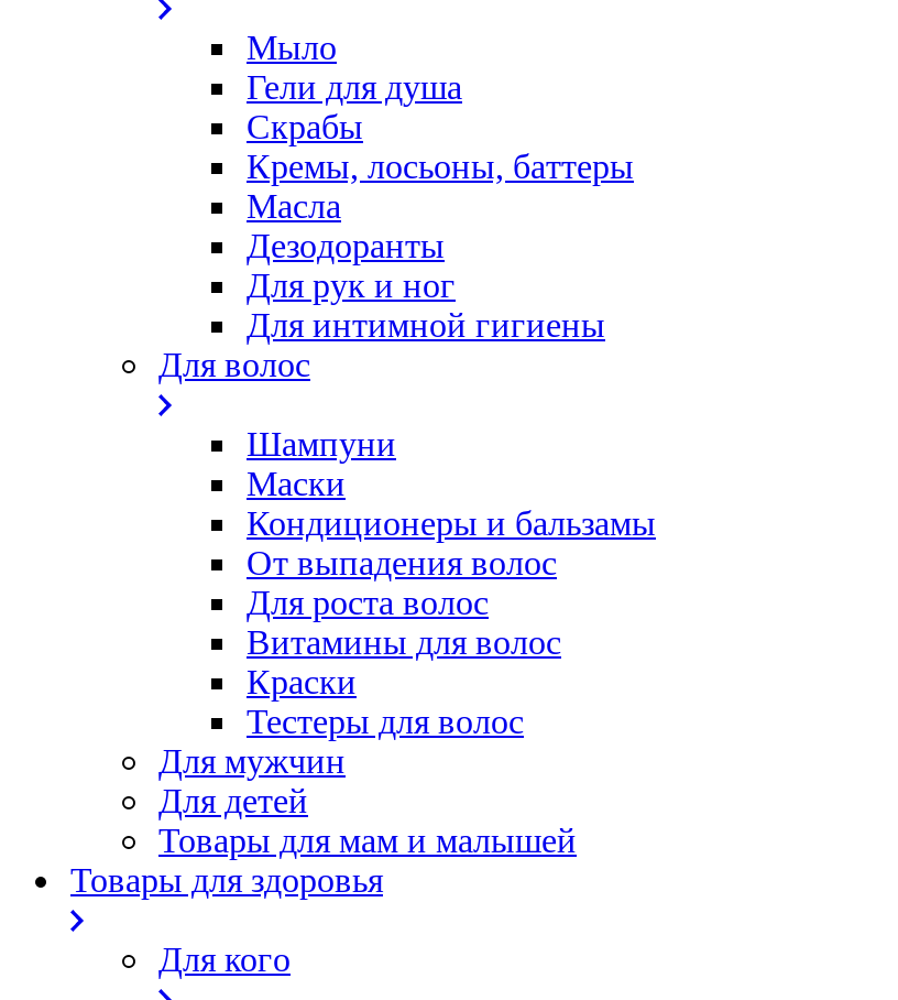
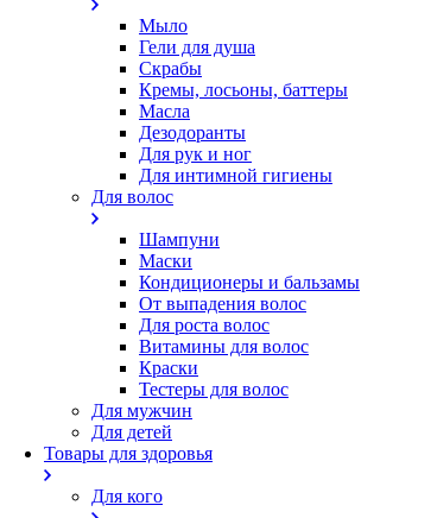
- Товары для мам и малышей
